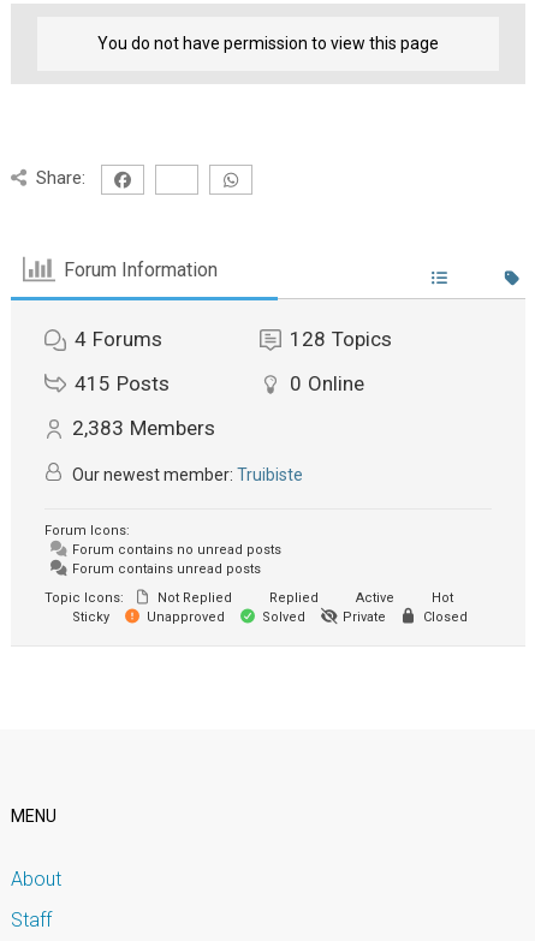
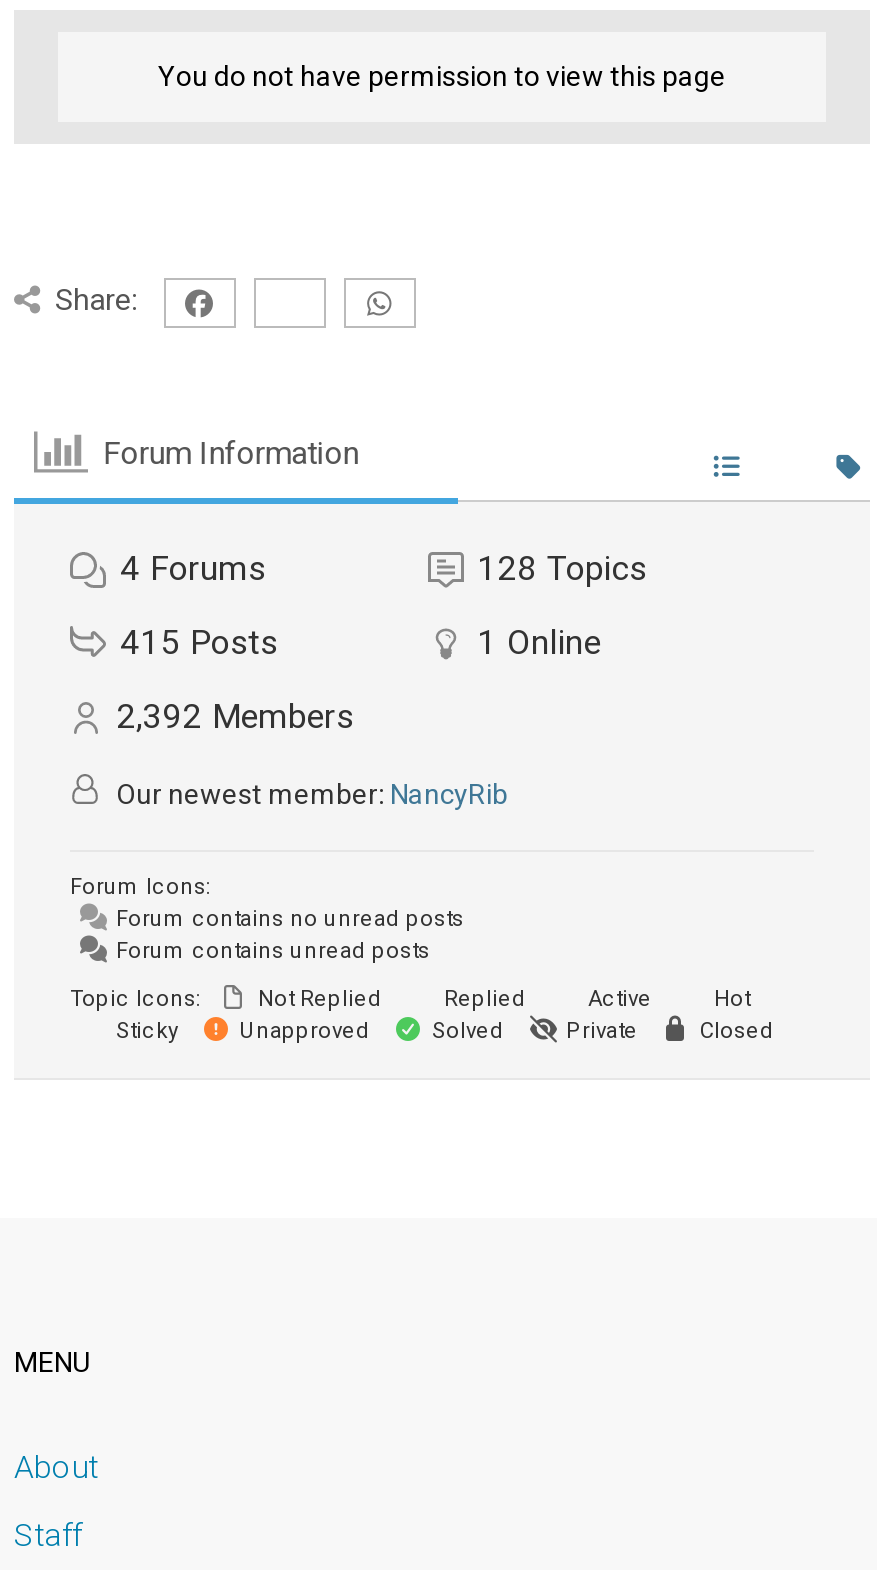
- 0 Online
+ 1 Online

- 2,383 Members
+ 2,392 Members

- Our newest member: Truibiste
+ Our newest member: NancyRib
